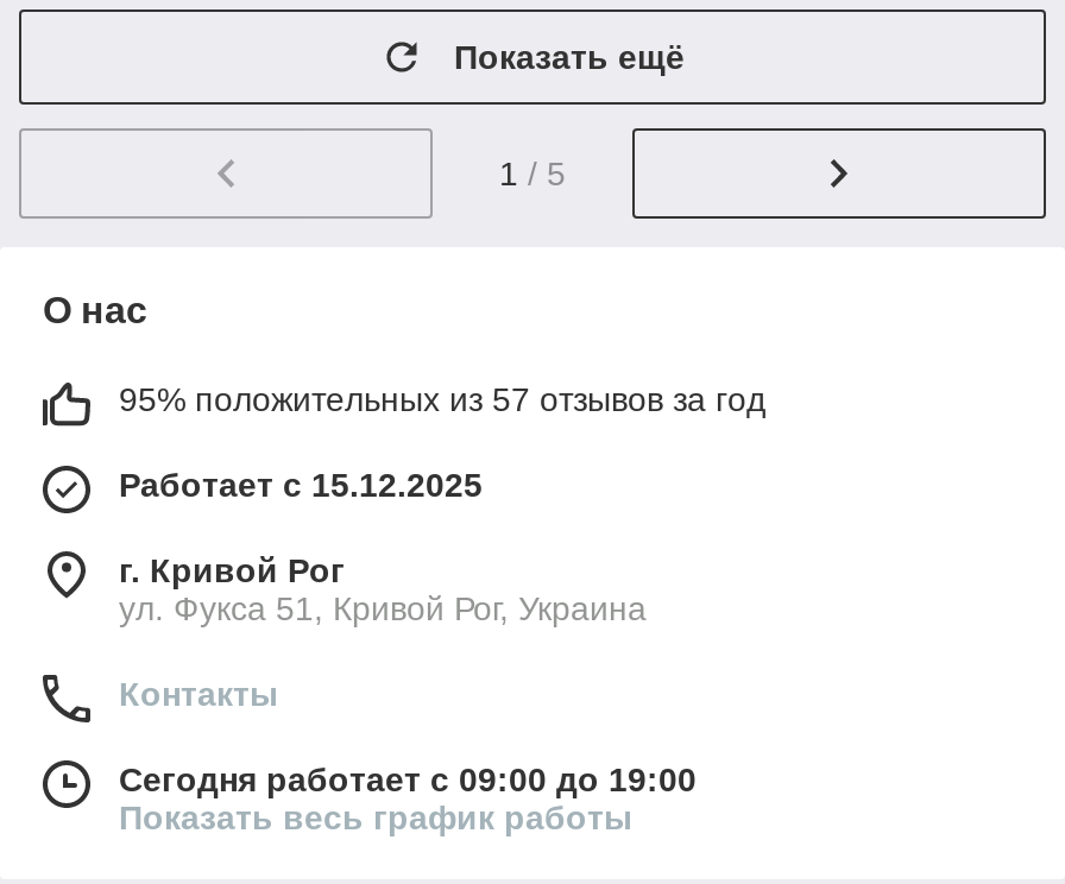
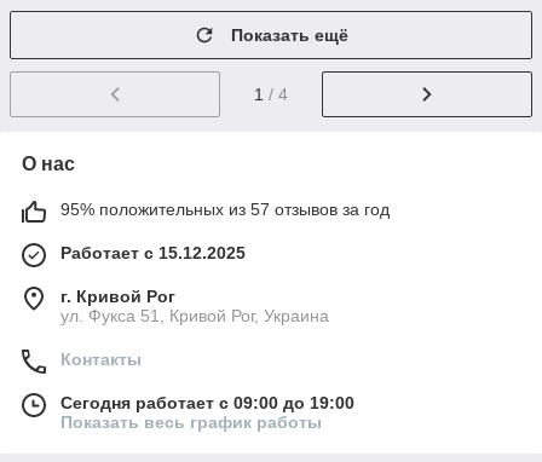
- 1 / 5
+ 1 / 4
